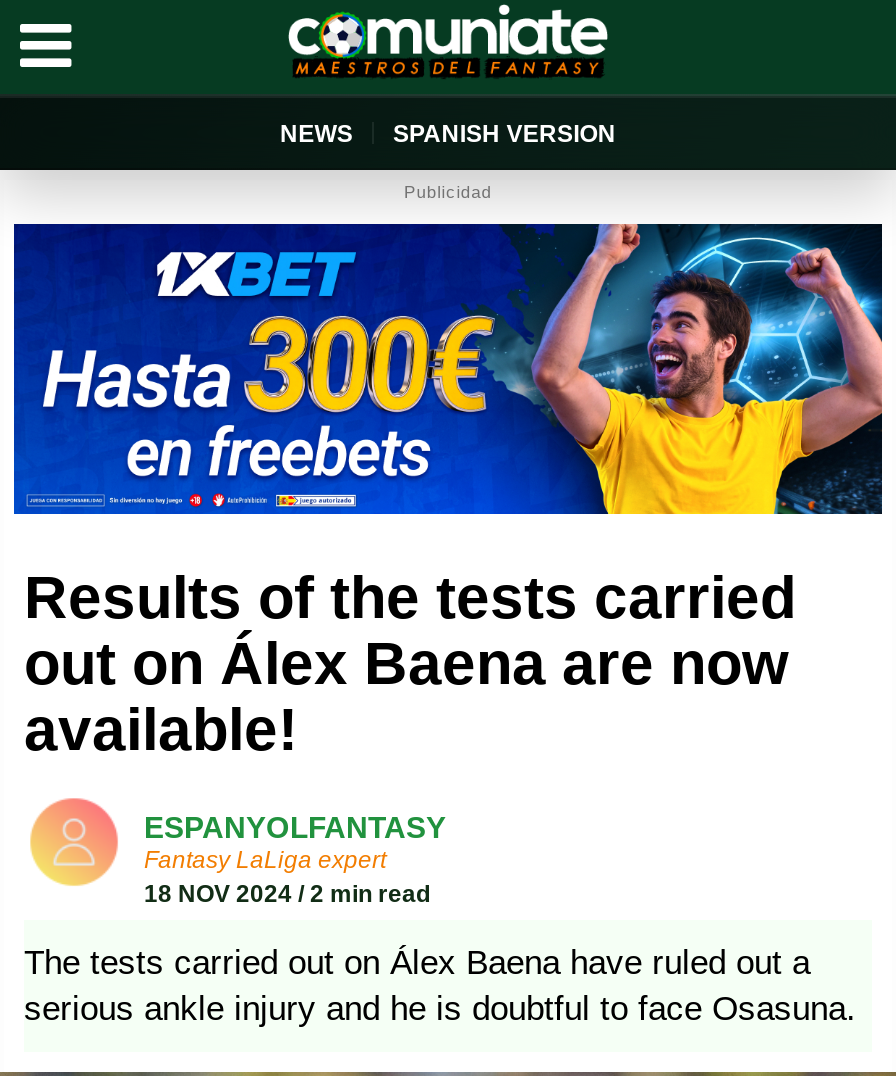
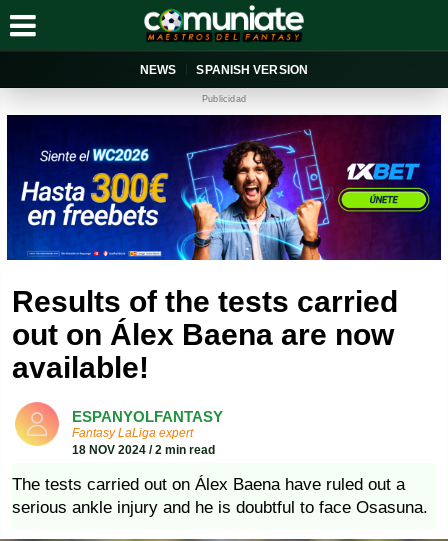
- [image]
+ [image]
